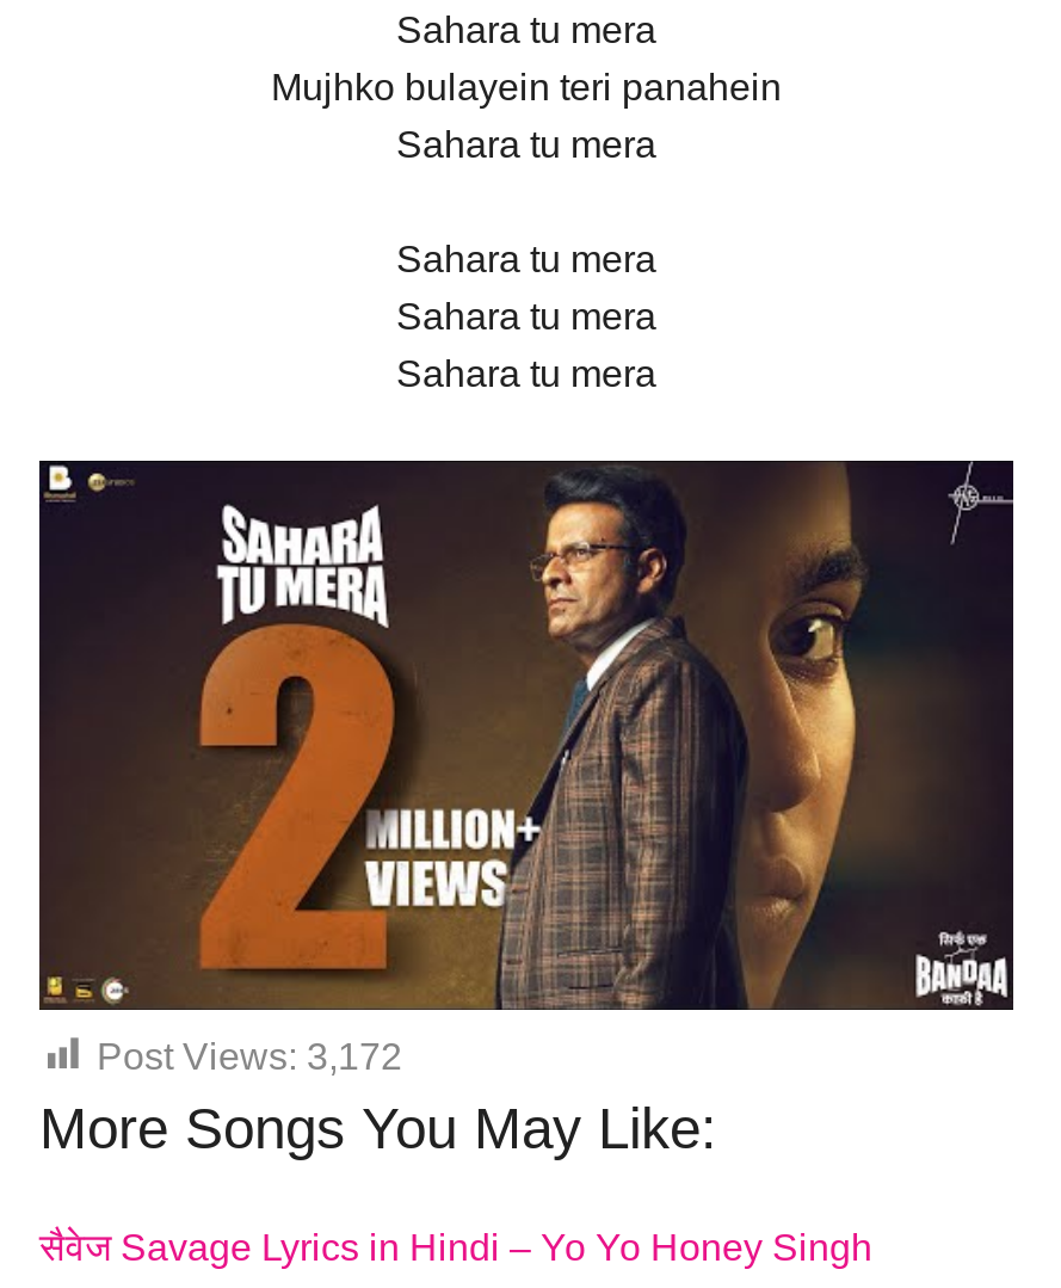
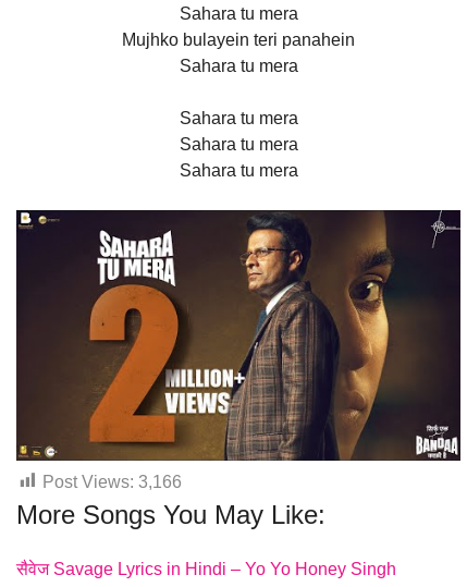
- Post Views: 3,172
+ Post Views: 3,166
